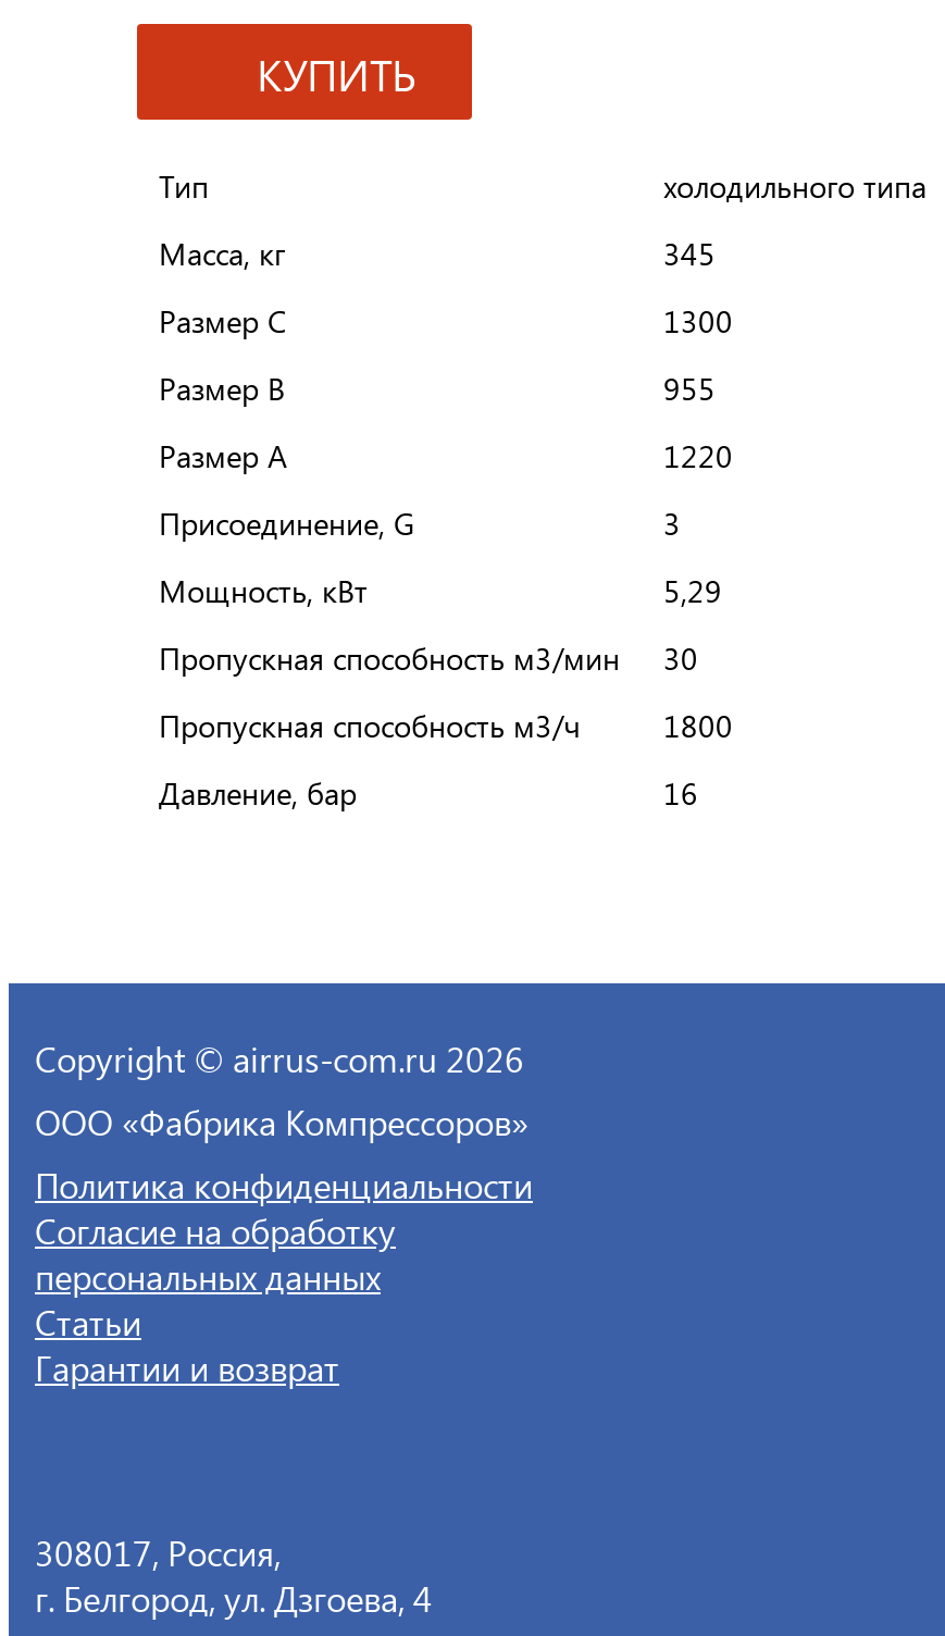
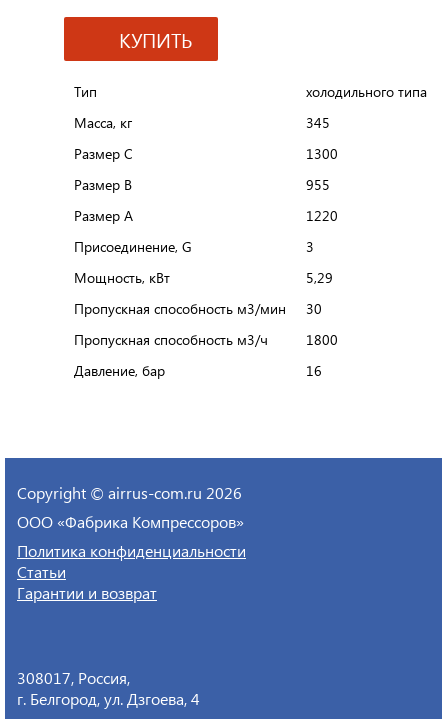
- Согласие на обработку
- персональных данных
